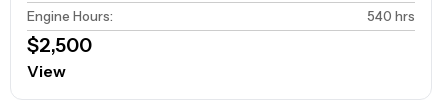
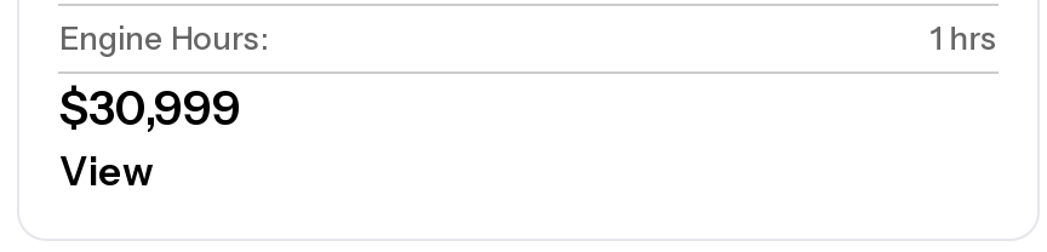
- 540 hrs
+ 1 hrs

- $2,500
+ $30,999
